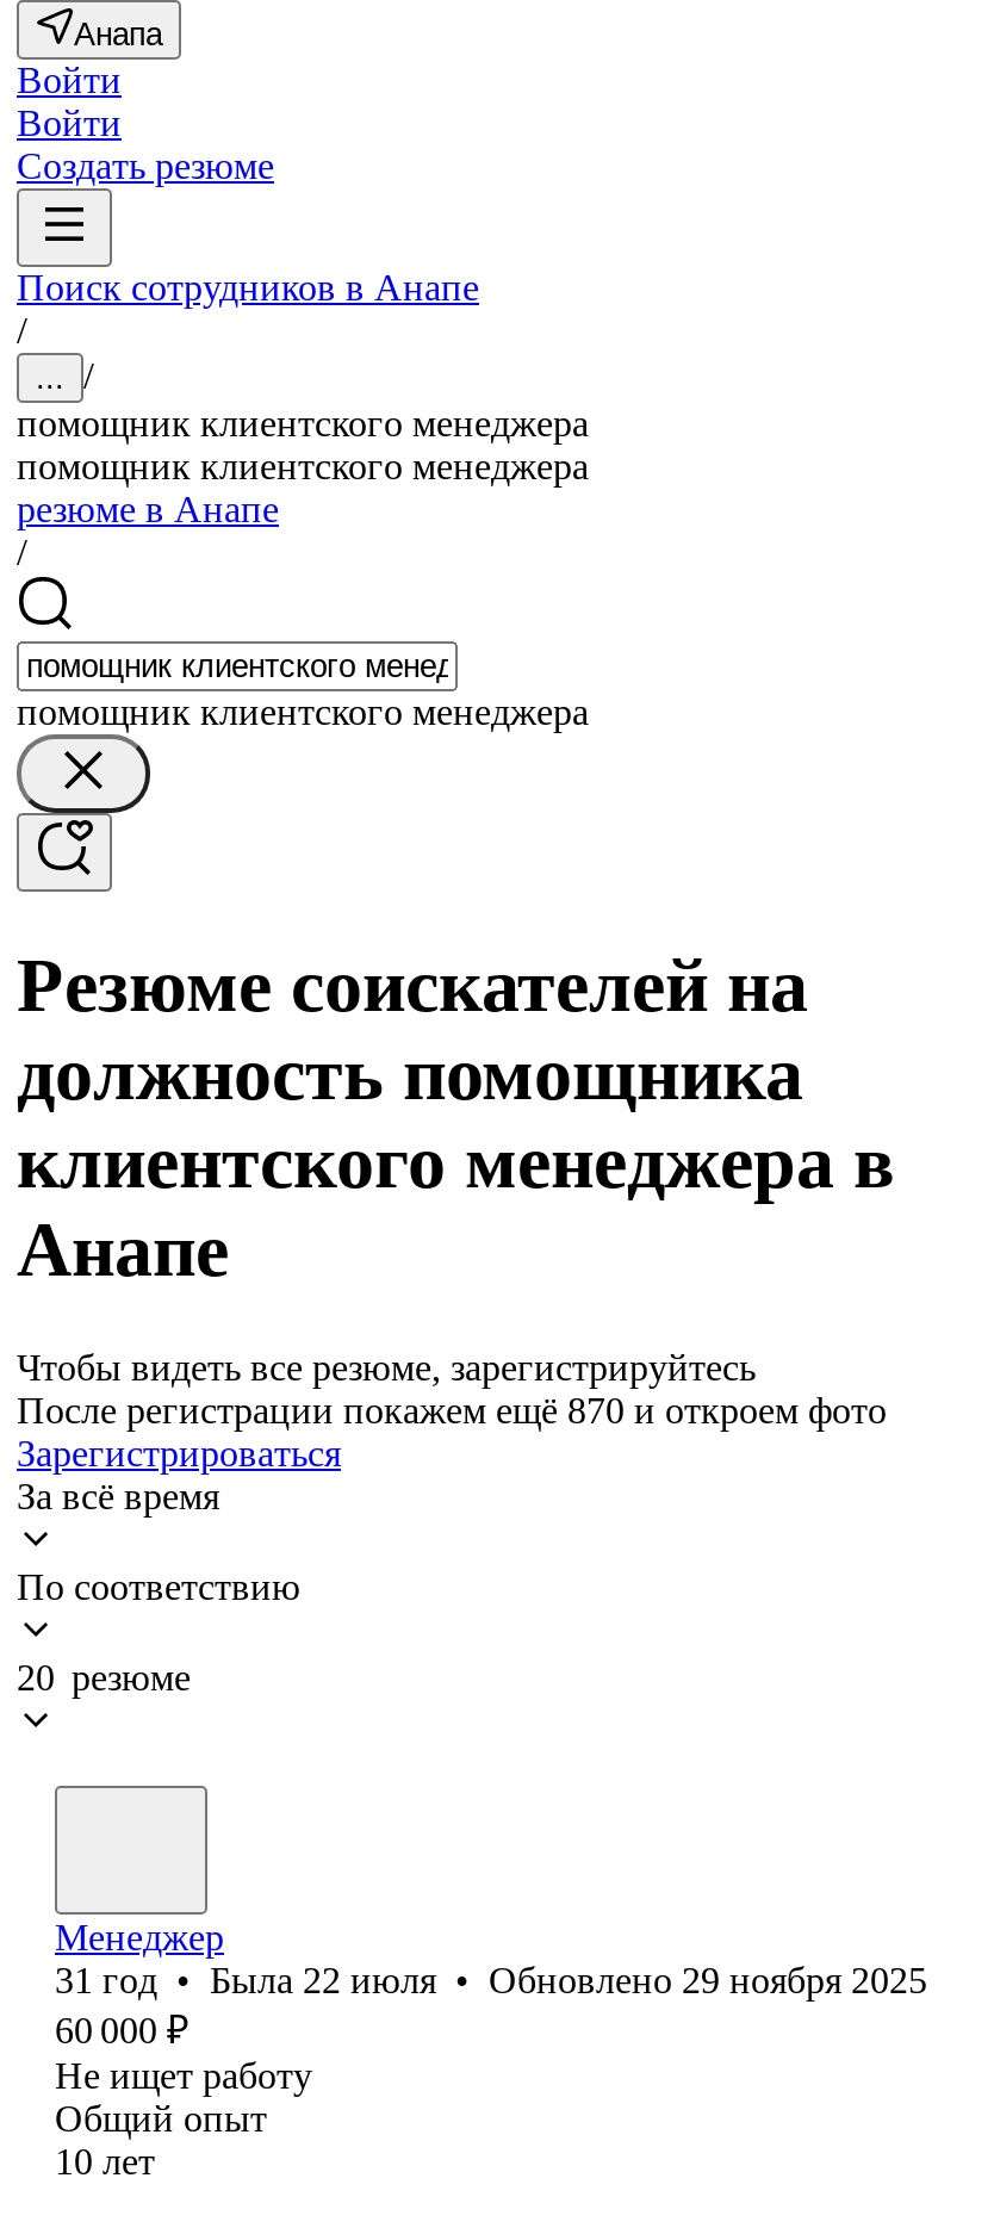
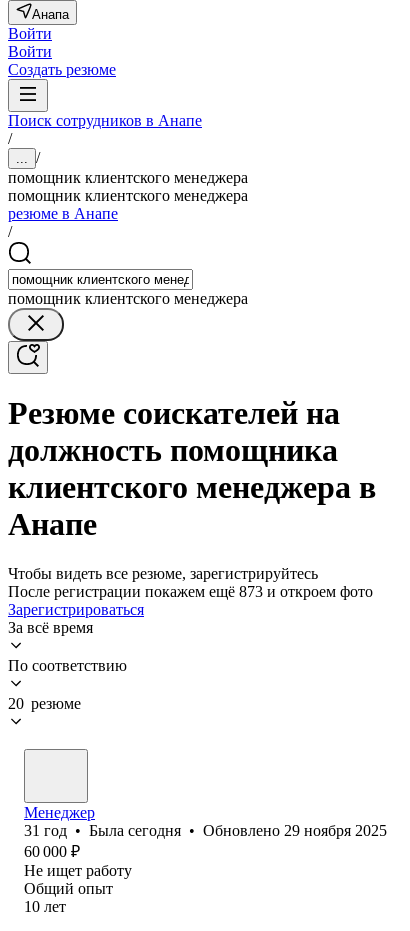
- После регистрации покажем ещё 870 и откроем фото
+ После регистрации покажем ещё 873 и откроем фото

- 31 год • Была 22 июля • Обновлено 29 ноября 2025
+ 31 год • Была сегодня • Обновлено 29 ноября 2025
